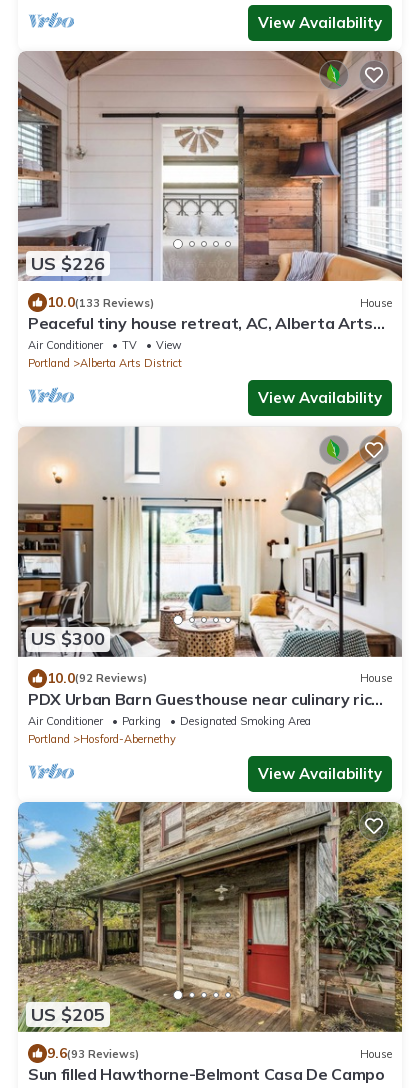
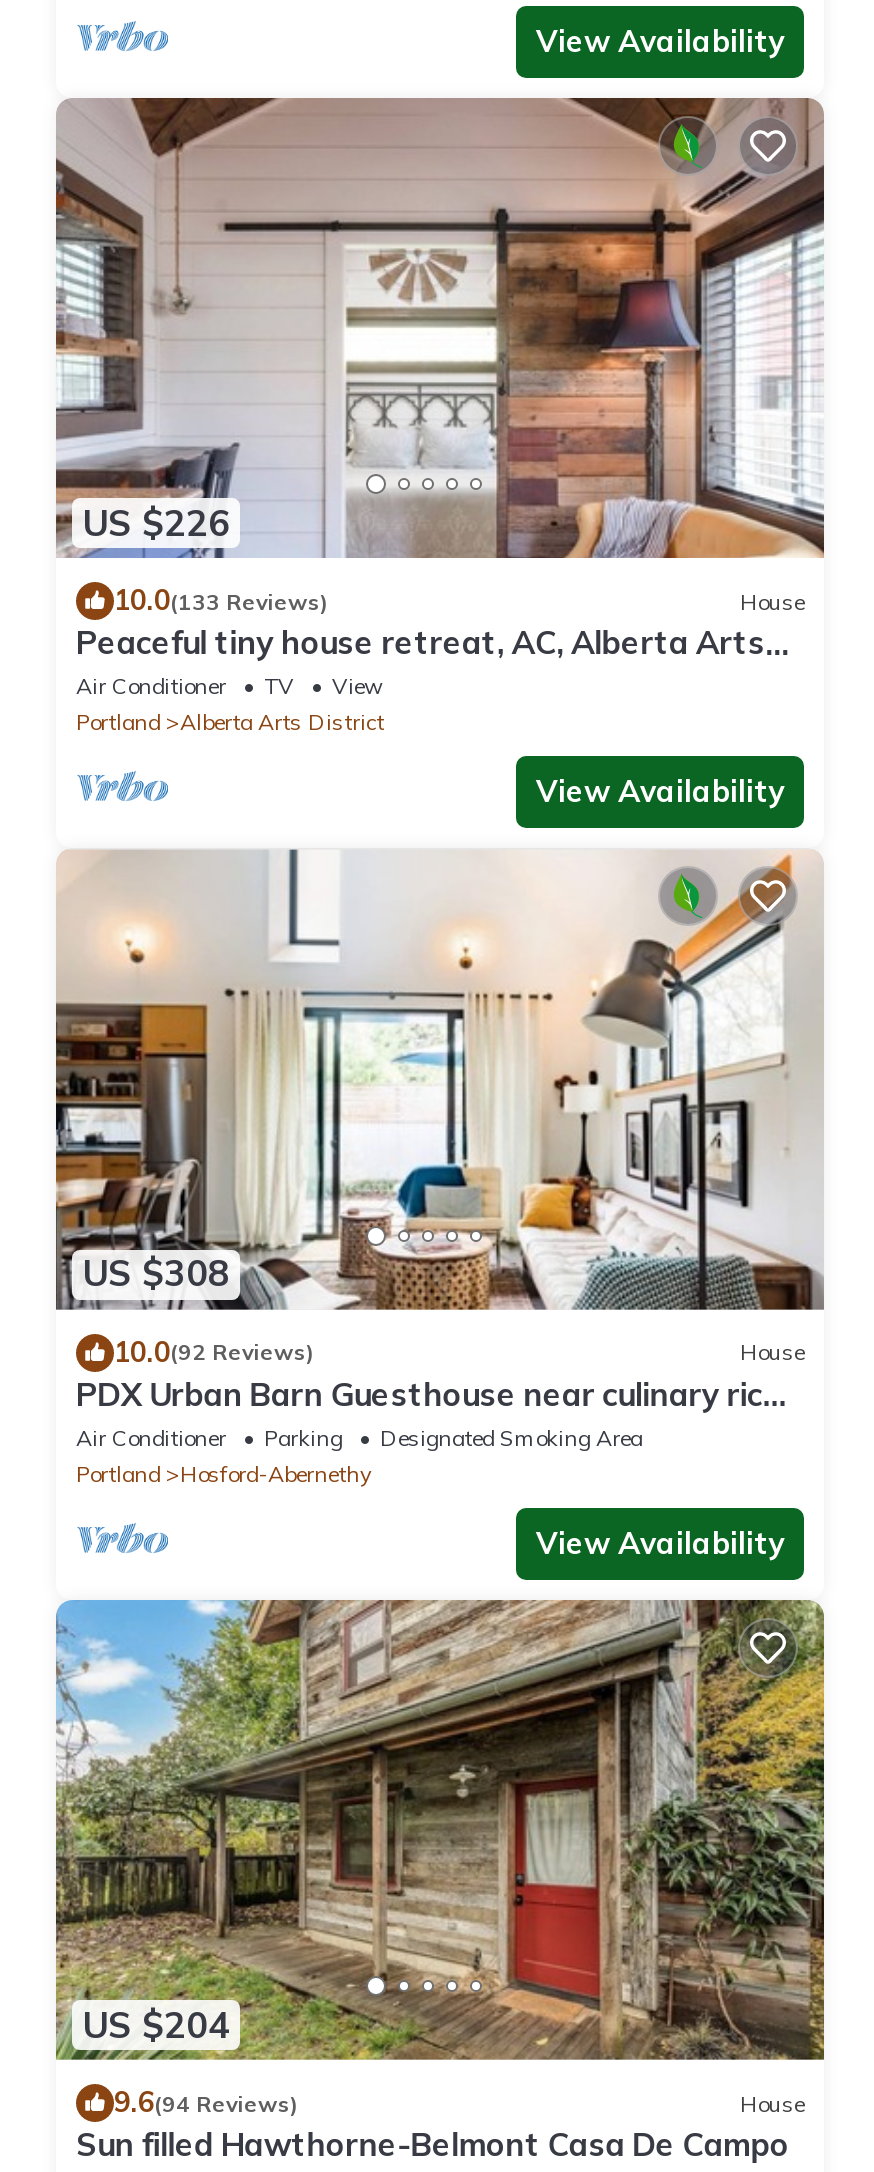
- US $300
+ US $308

- US $205
+ US $204

- 9.6(93 Reviews)
+ 9.6(94 Reviews)
